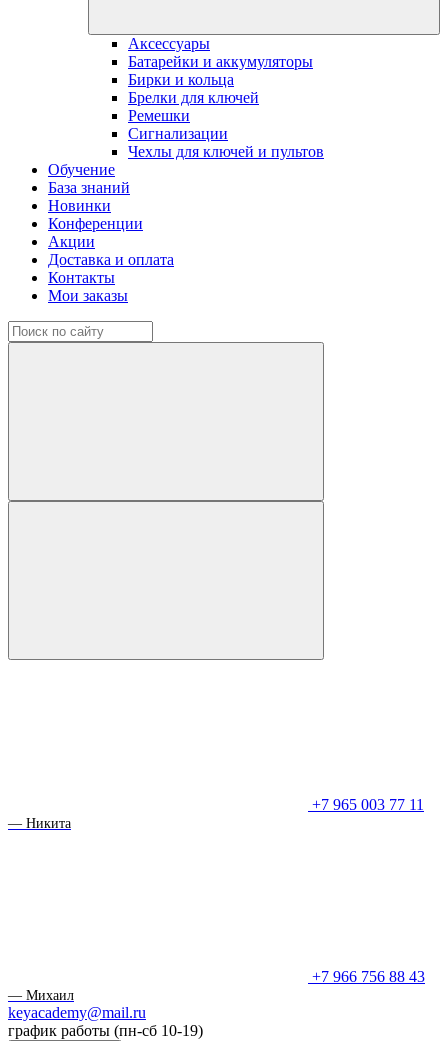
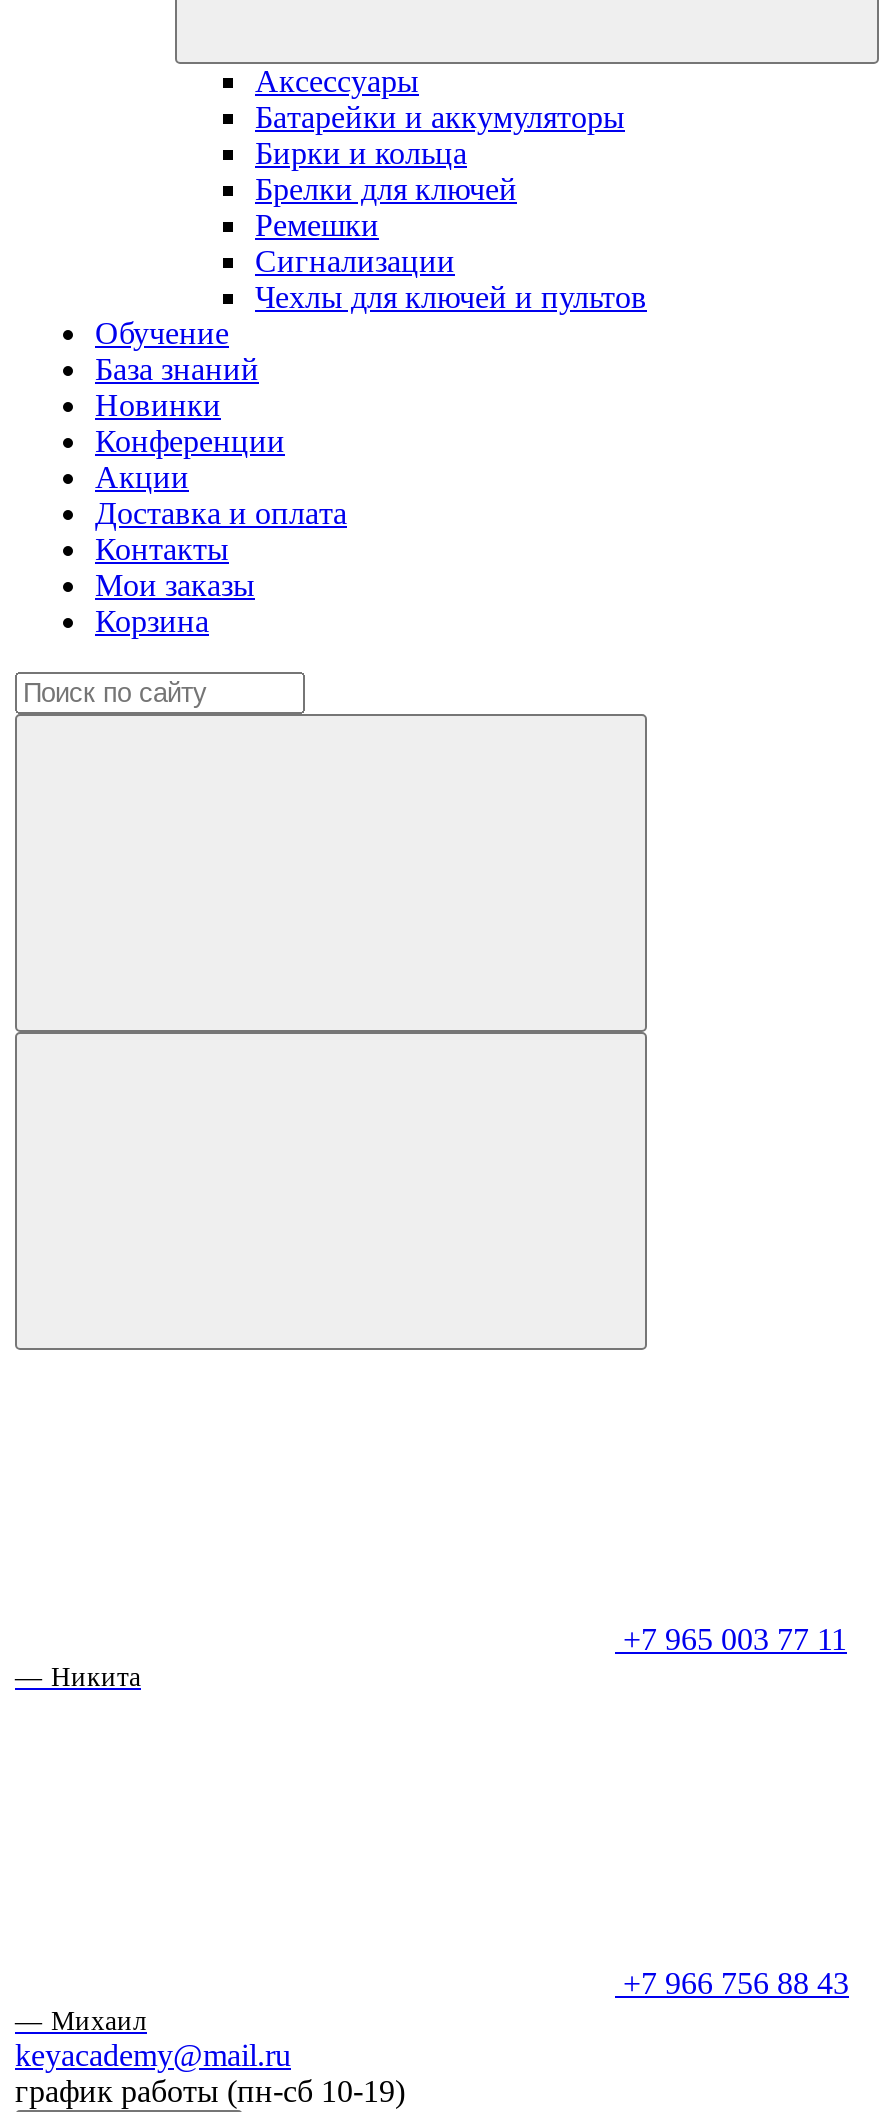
+ Корзина
